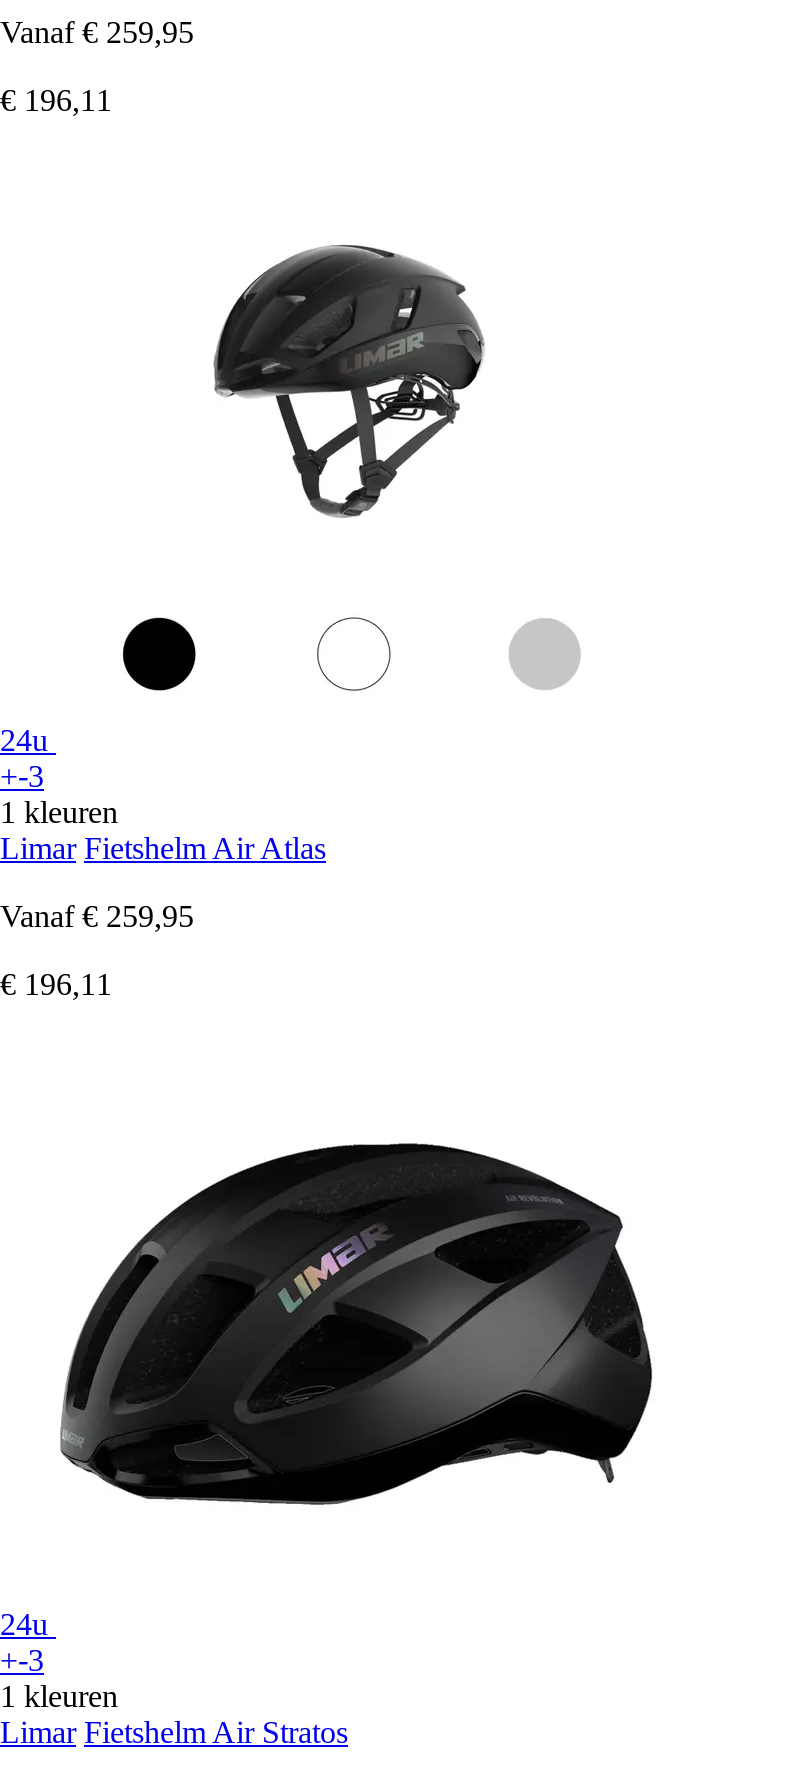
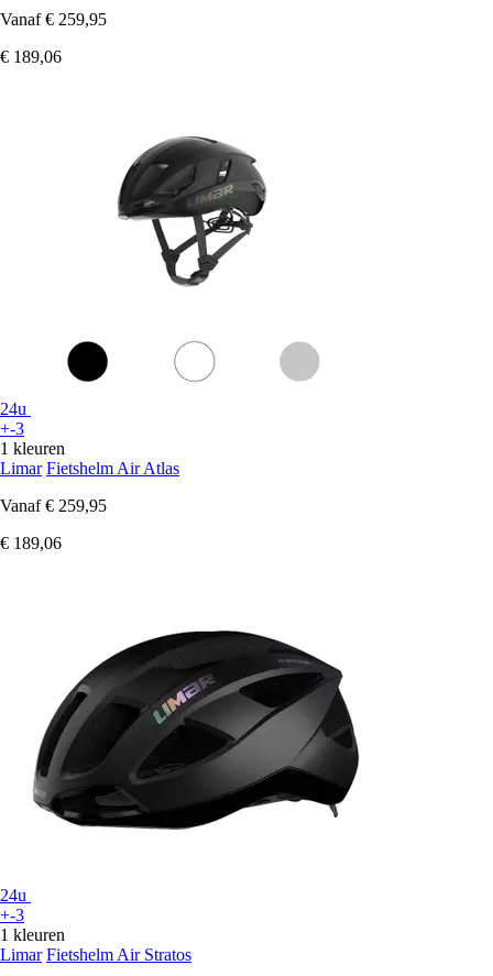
- € 196,11
+ € 189,06

- € 196,11
+ € 189,06
